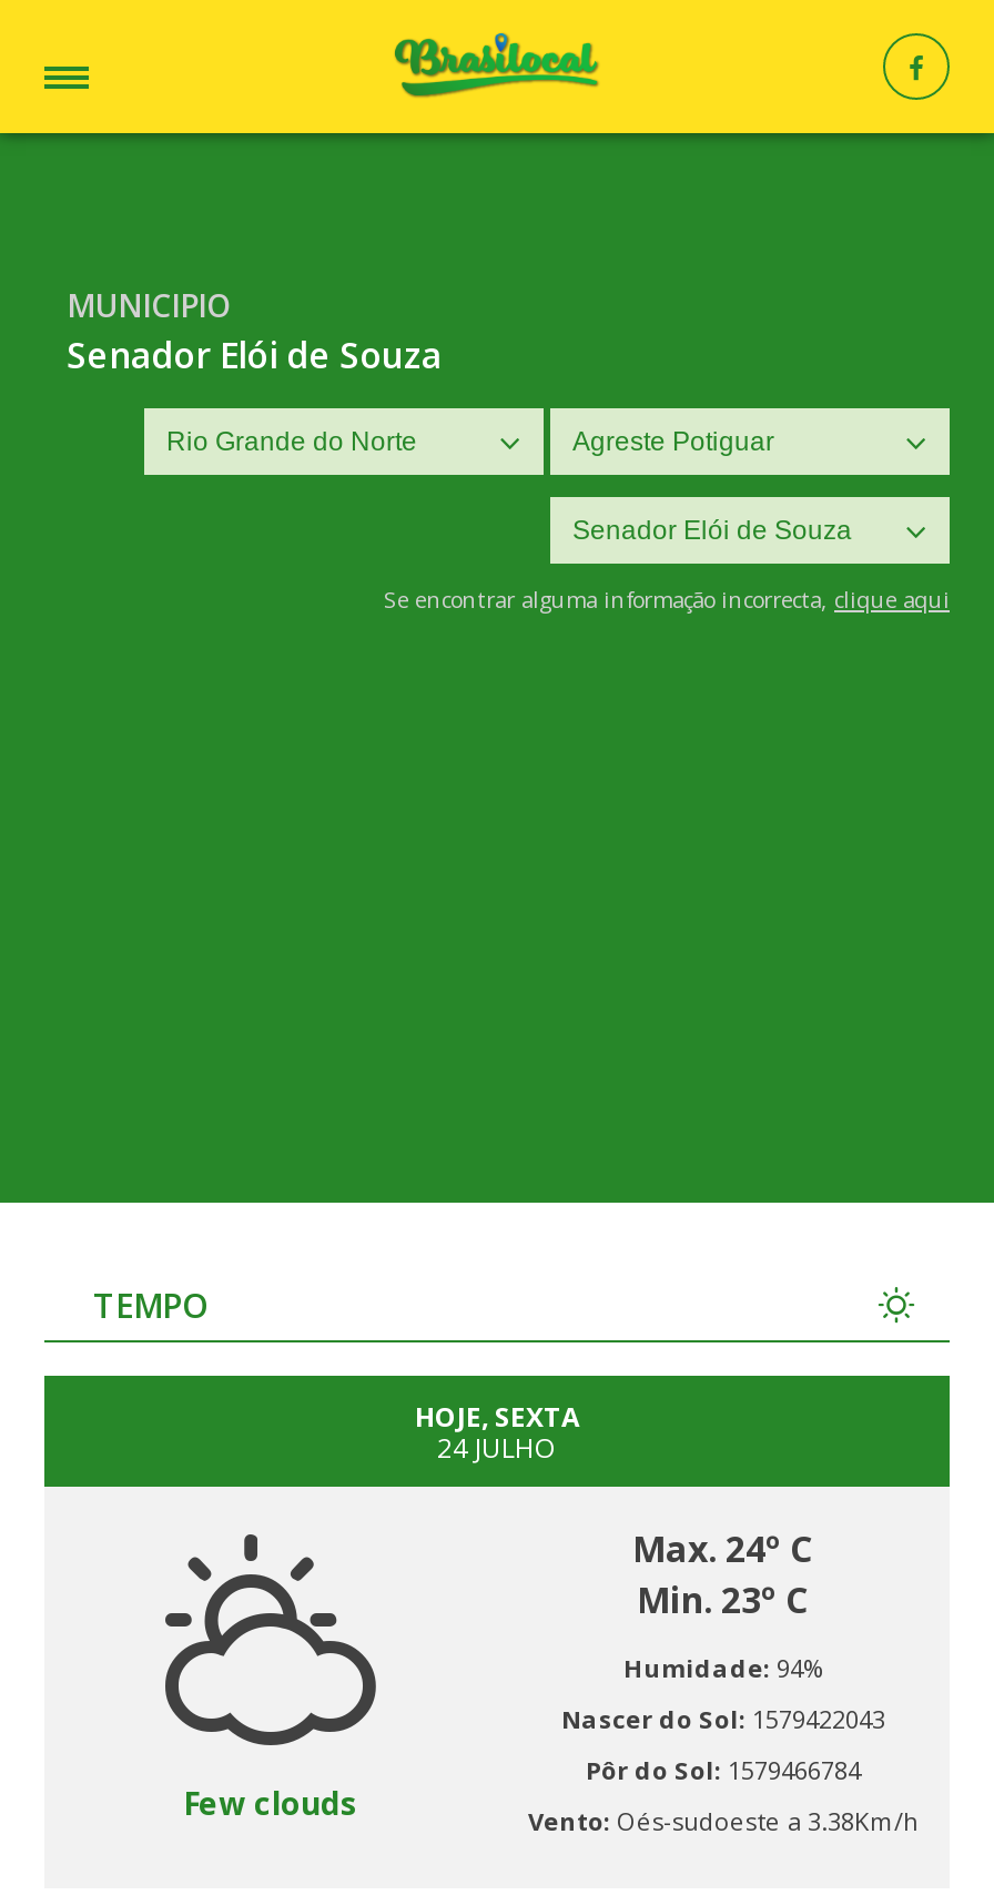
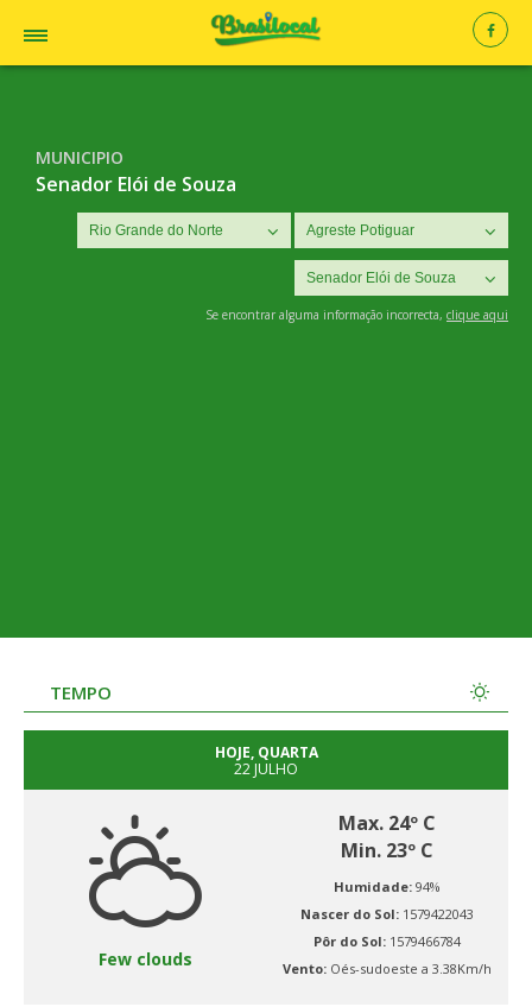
- HOJE, SEXTA
+ HOJE, QUARTA

- 24 JULHO
+ 22 JULHO
